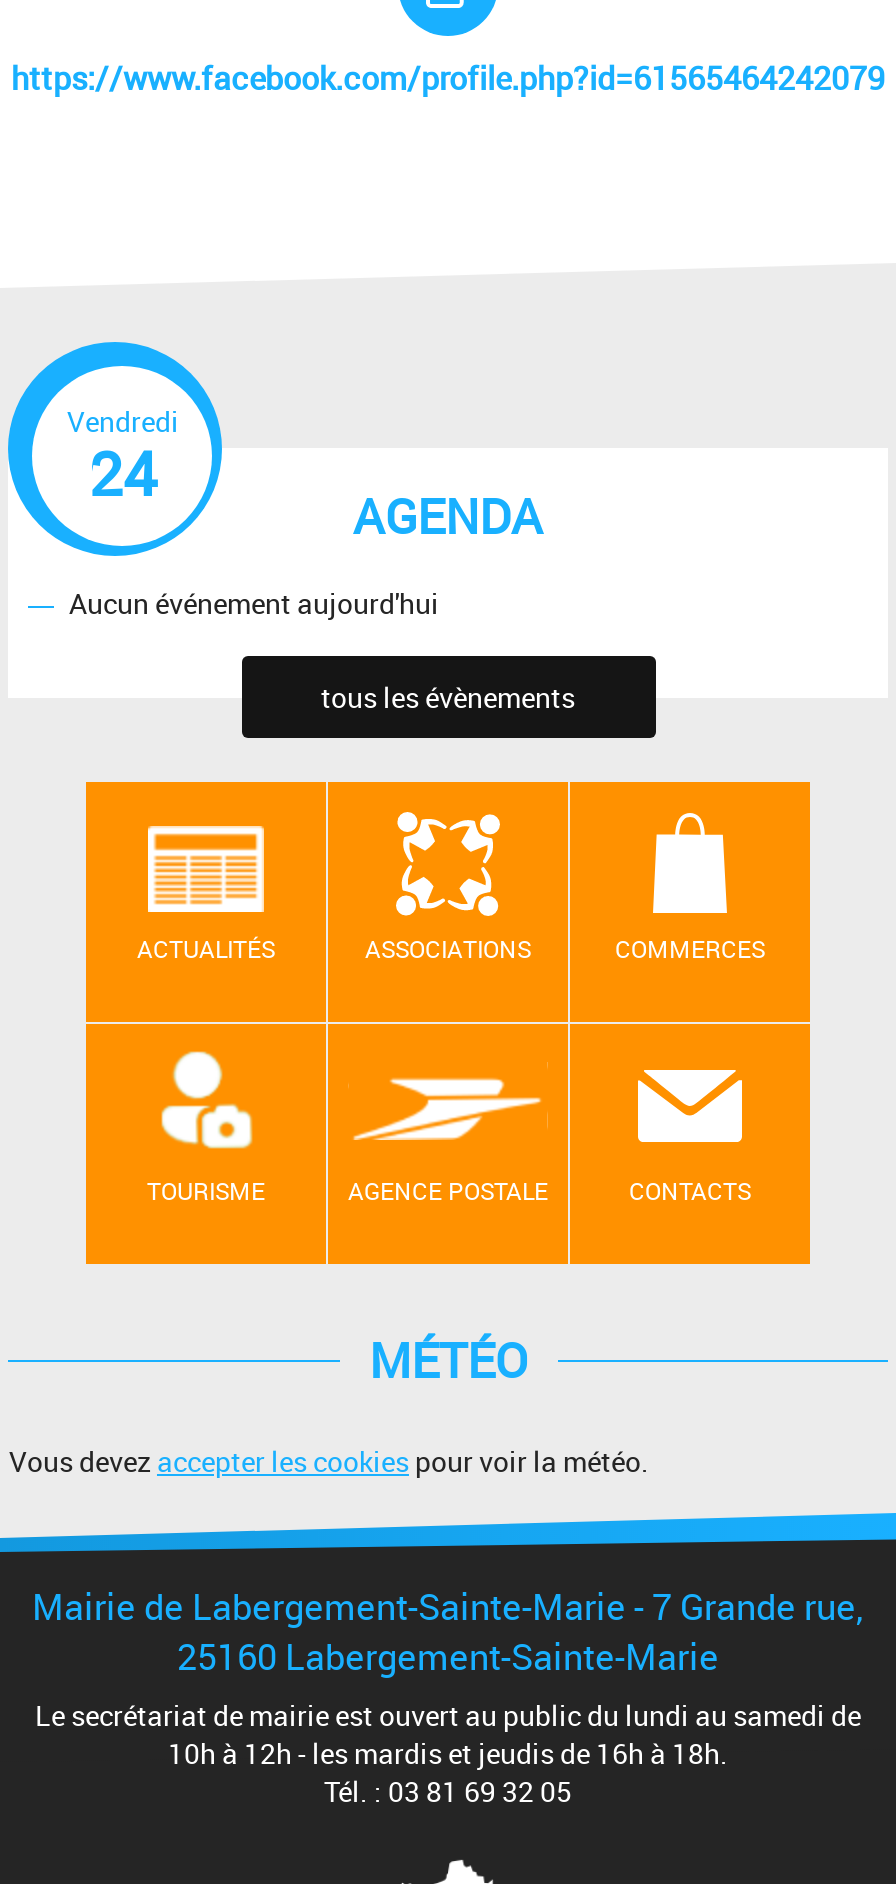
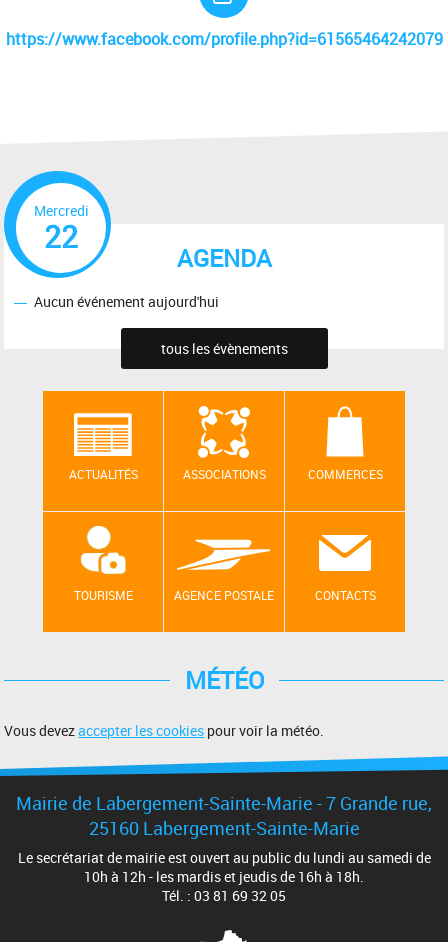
- Vendredi
- 24
+ Mercredi
+ 22
